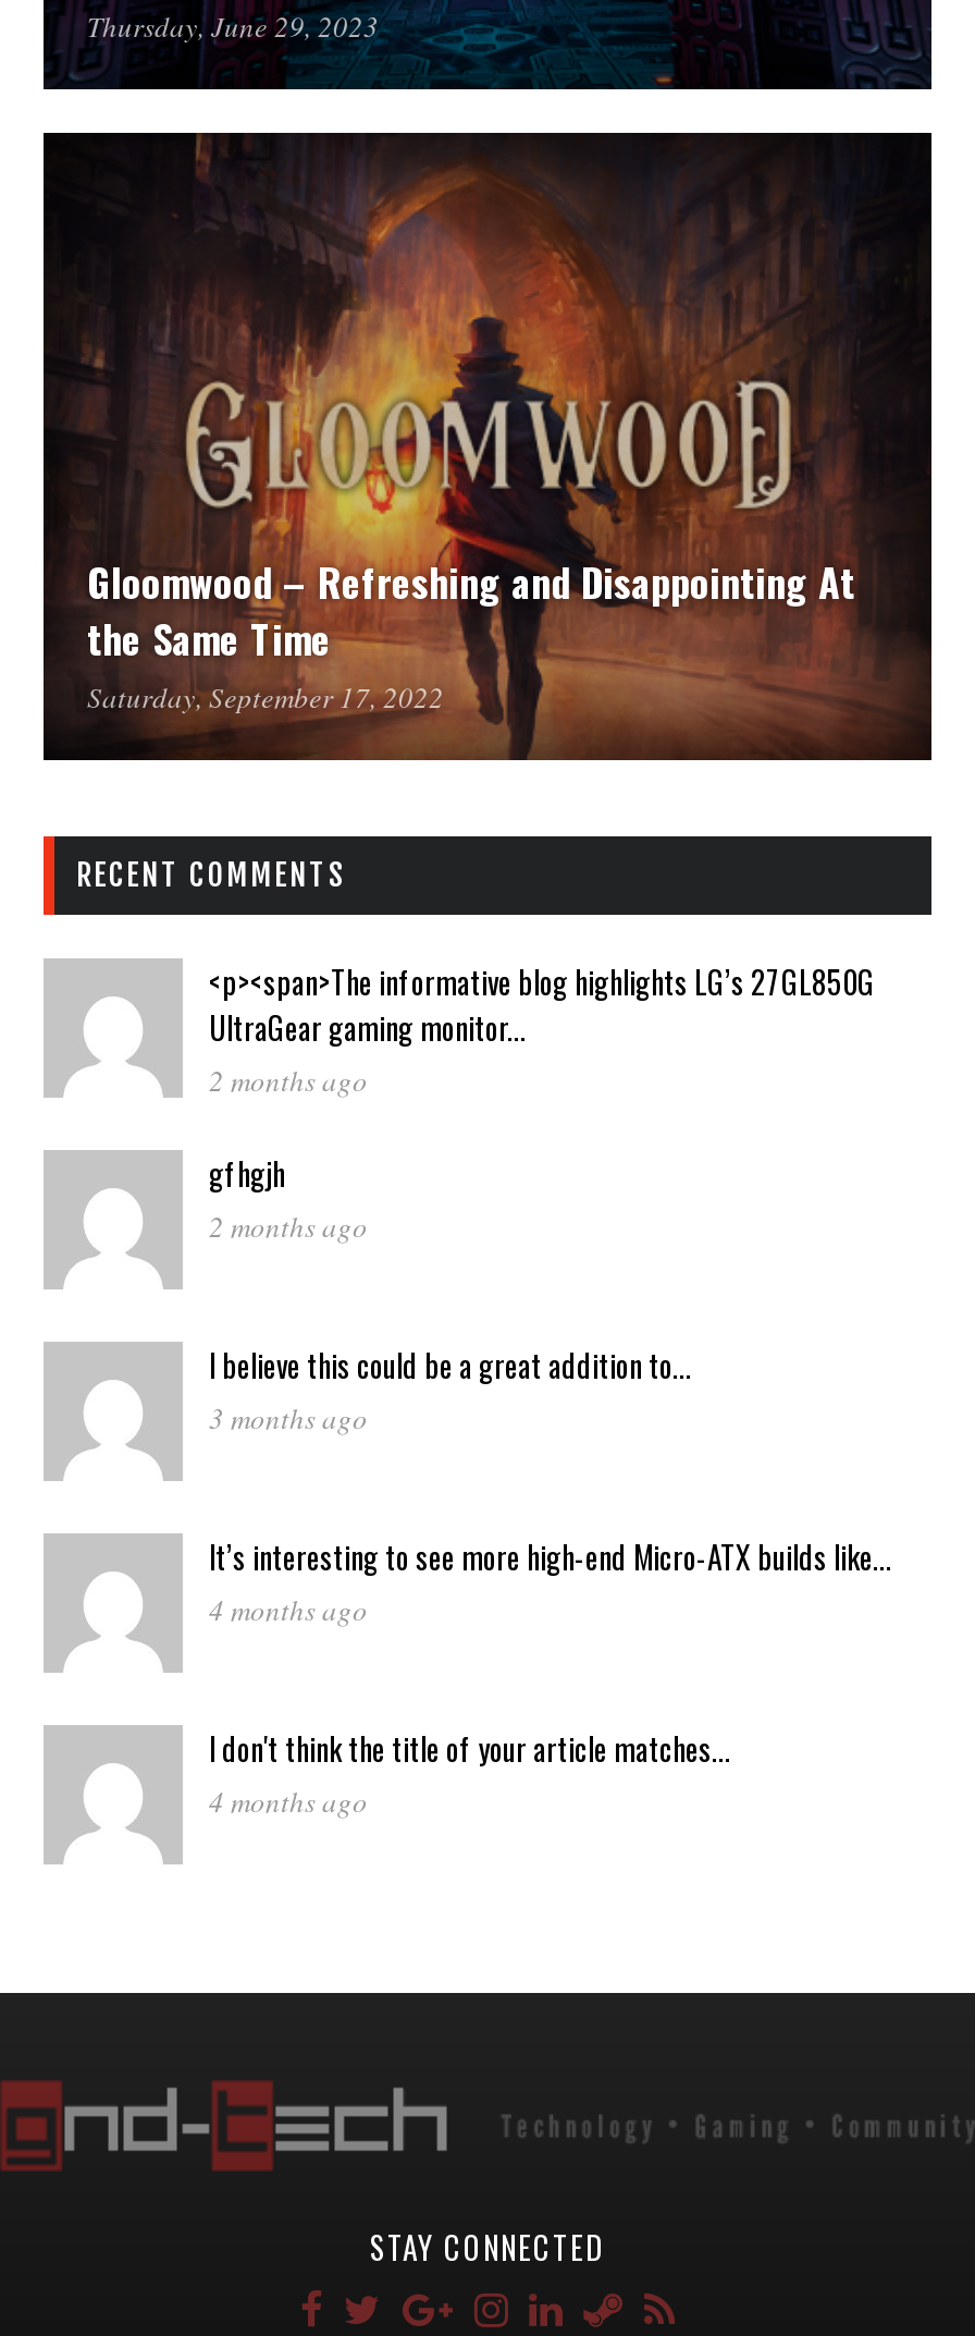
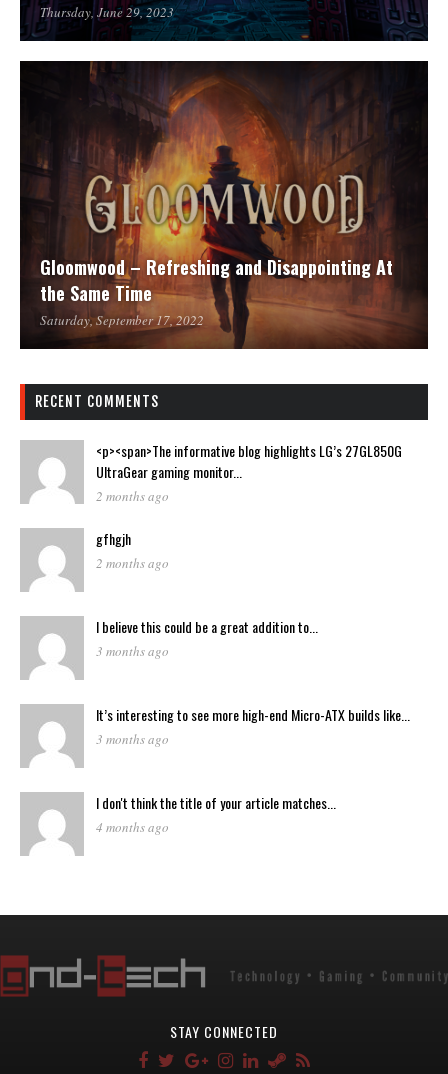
- 4 months ago
+ 3 months ago
